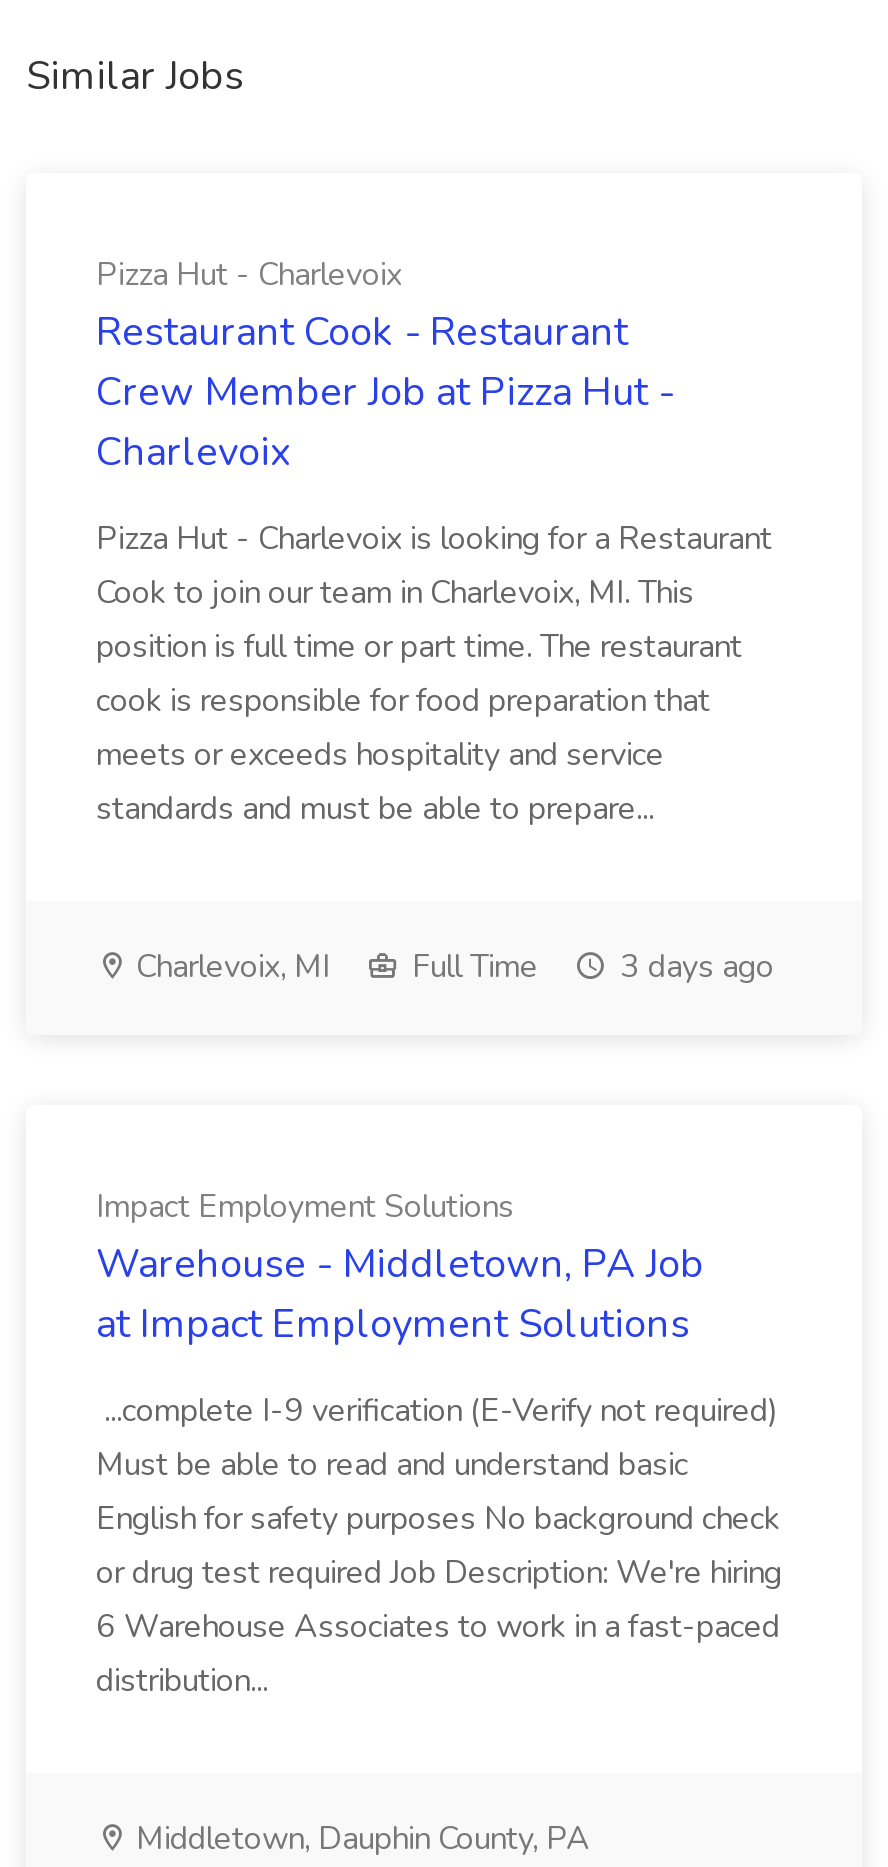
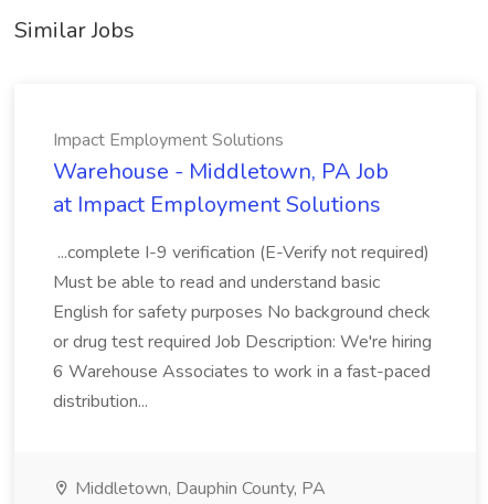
- Pizza Hut - Charlevoix
- Restaurant Cook - Restaurant
- Crew Member Job at Pizza Hut -
- Charlevoix
- Pizza Hut - Charlevoix is looking for a Restaurant
- Cook to join our team in Charlevoix, MI. This
- position is full time or part time. The restaurant
- cook is responsible for food preparation that
- meets or exceeds hospitality and service
- standards and must be able to prepare...

- Charlevoix, MI
- Full Time
- 3 days ago
